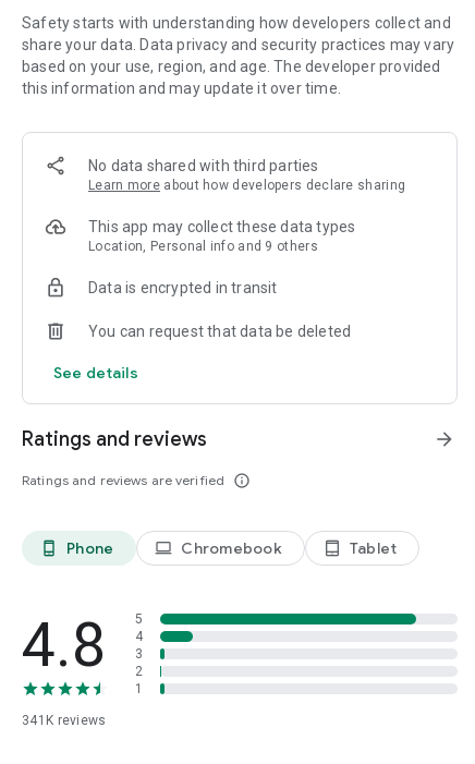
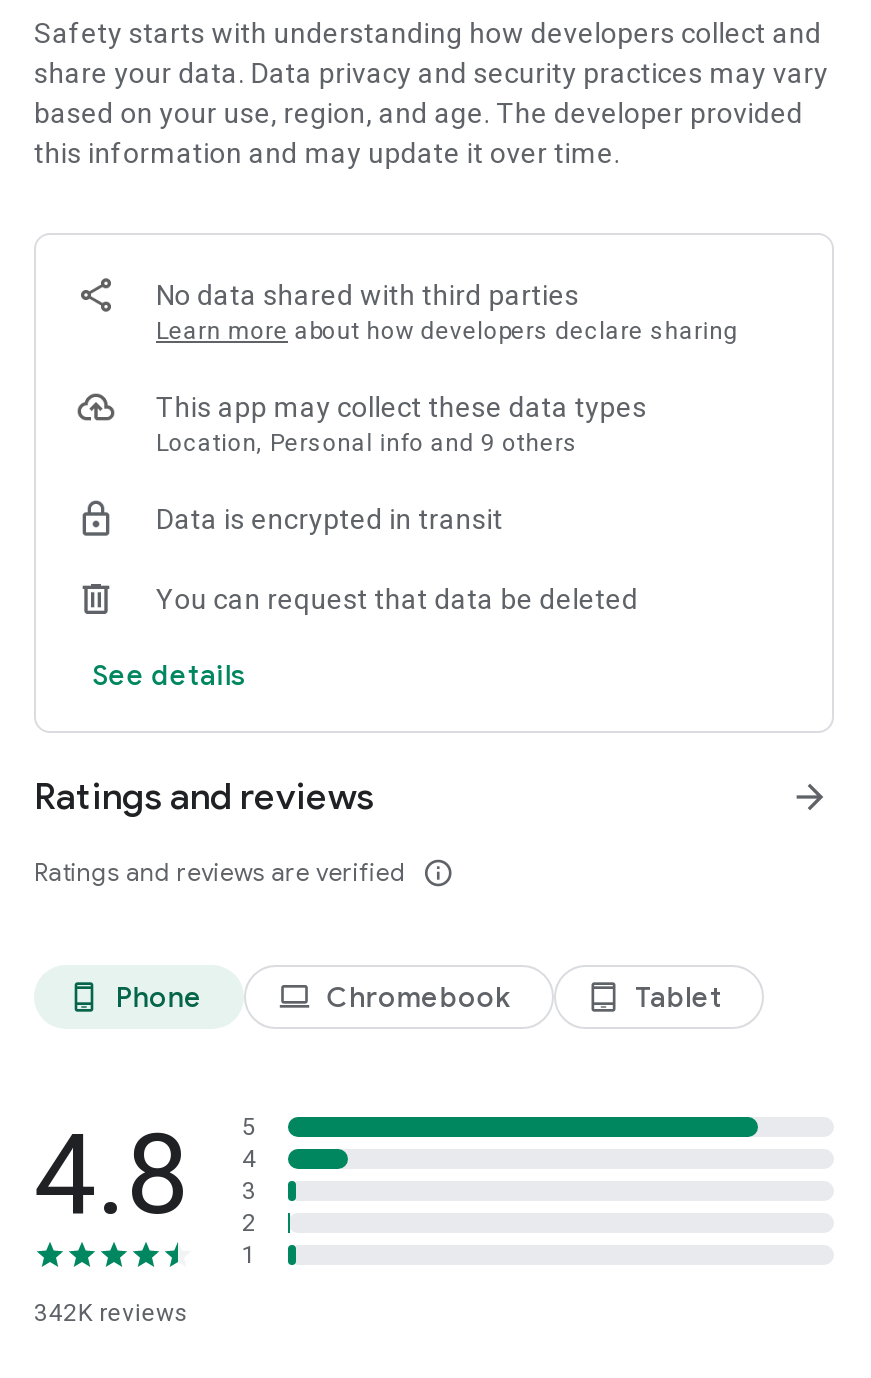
- 341K reviews
+ 342K reviews
